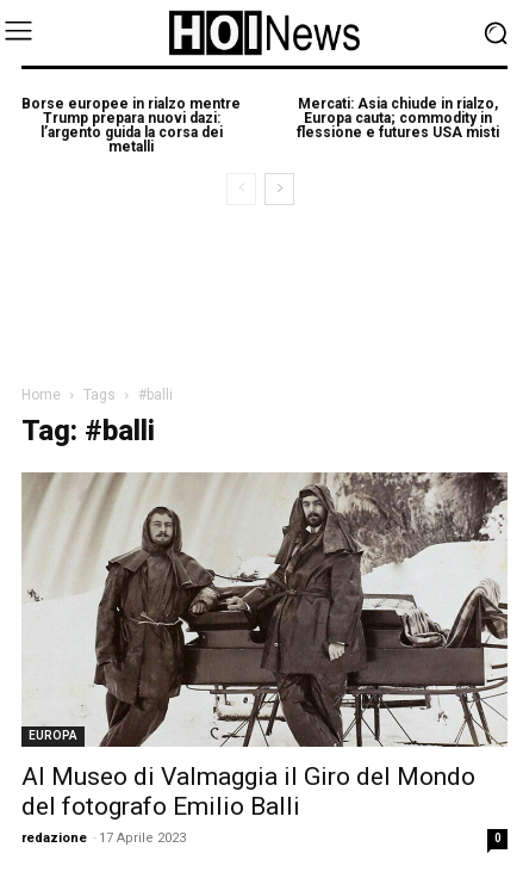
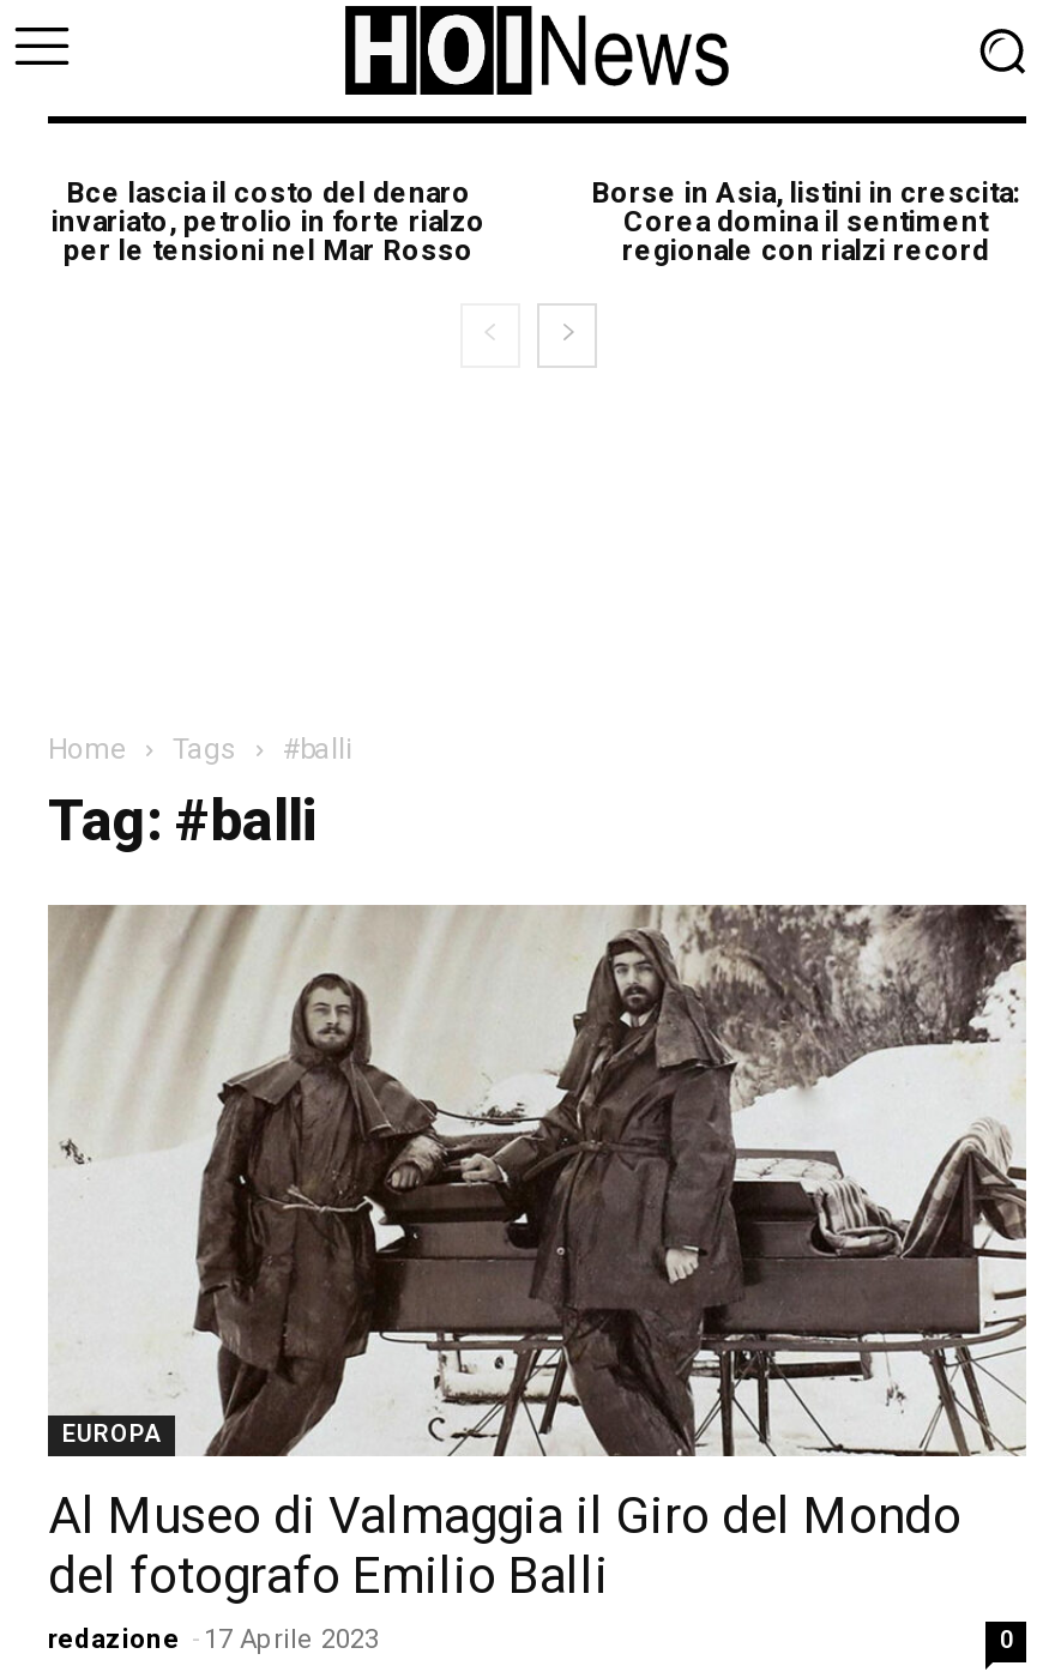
- Borse europee in rialzo mentre
- Trump prepara nuovi dazi:
- l’argento guida la corsa dei
- metalli
+ Bce lascia il costo del denaro
+ invariato, petrolio in forte rialzo
+ per le tensioni nel Mar Rosso

- Mercati: Asia chiude in rialzo,
- Europa cauta; commodity in
- flessione e futures USA misti
+ Borse in Asia, listini in crescita:
+ Corea domina il sentiment
+ regionale con rialzi record
